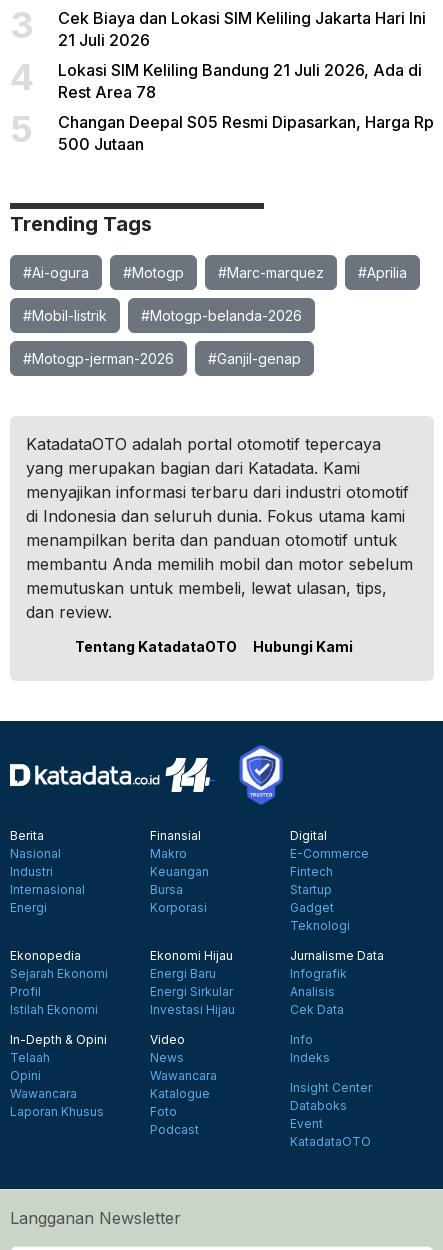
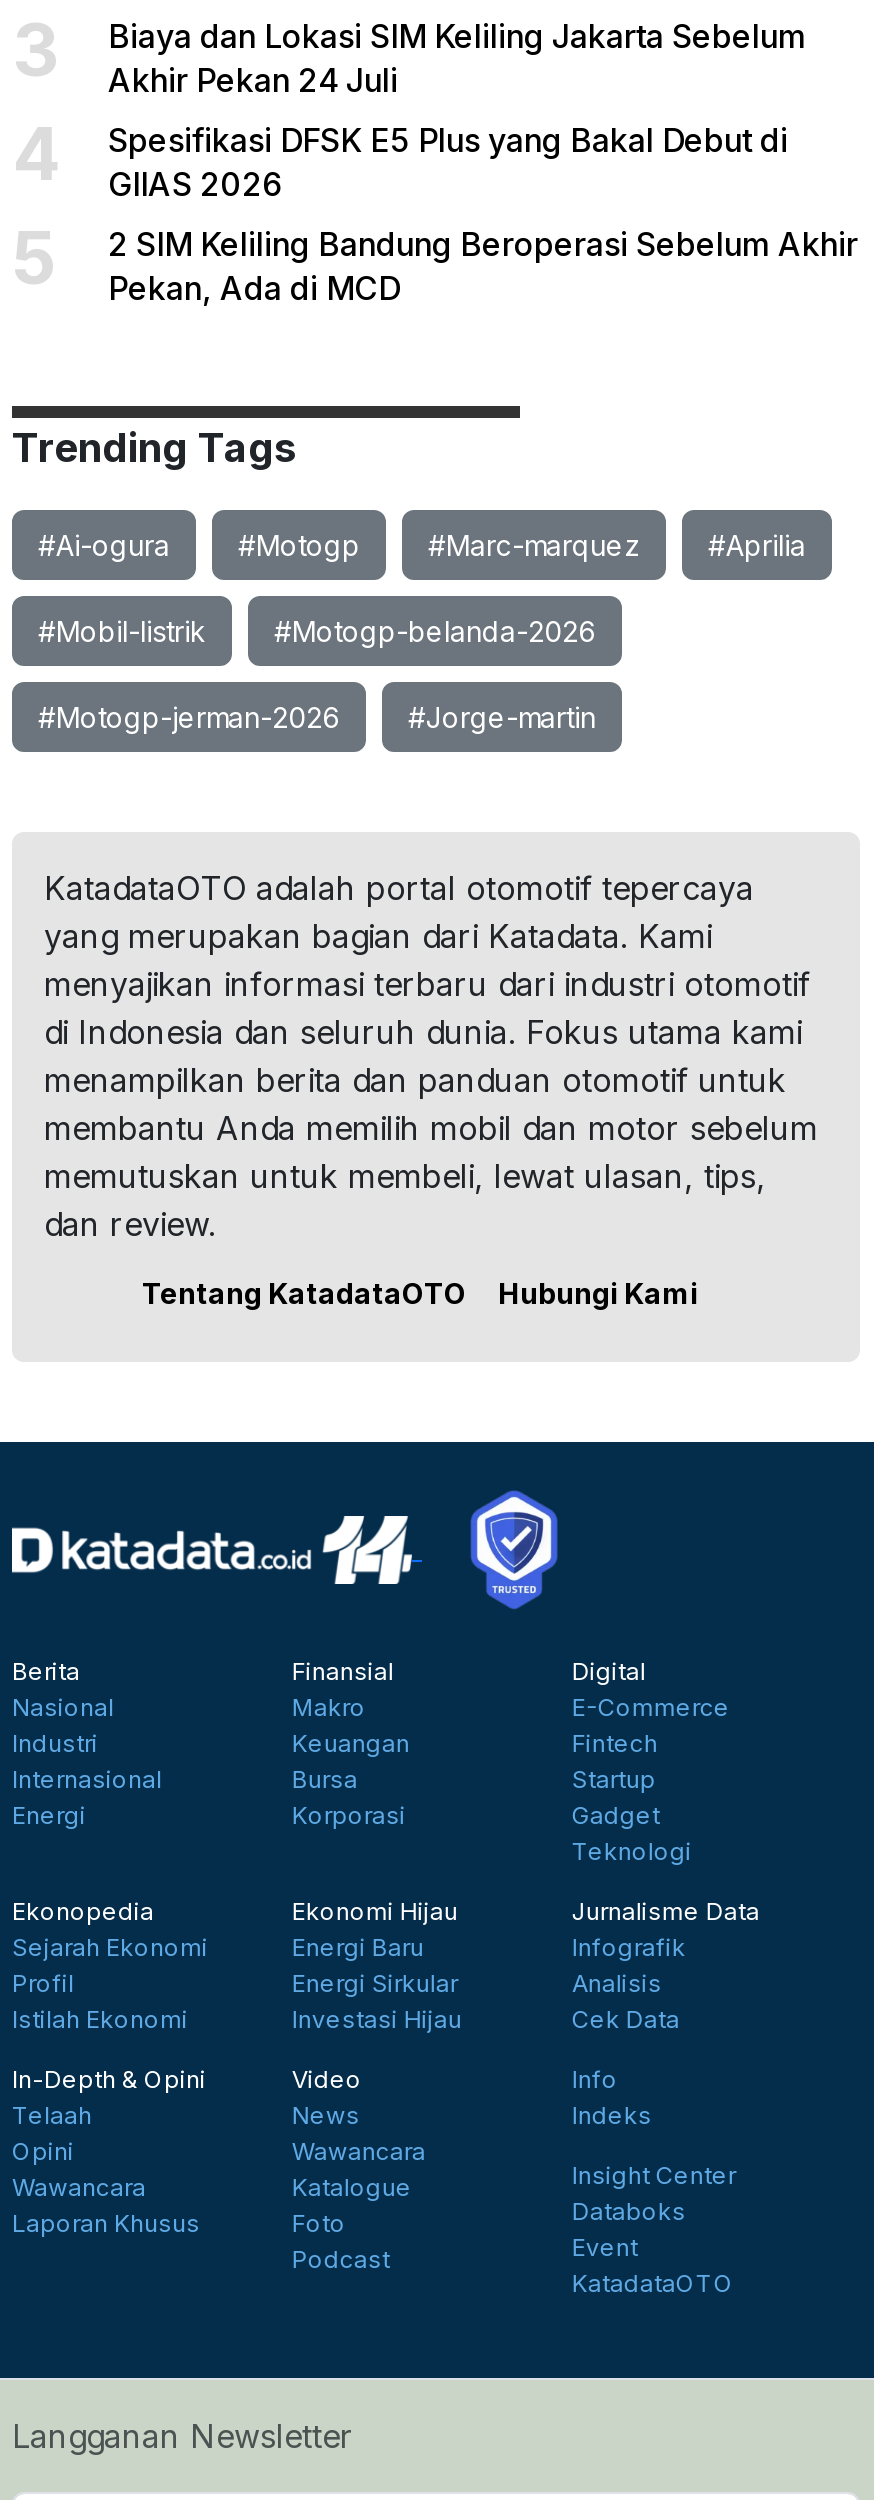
- Cek Biaya dan Lokasi SIM Keliling Jakarta Hari Ini
- 21 Juli 2026
+ Biaya dan Lokasi SIM Keliling Jakarta Sebelum
+ Akhir Pekan 24 Juli

- Lokasi SIM Keliling Bandung 21 Juli 2026, Ada di
- Rest Area 78
+ Spesifikasi DFSK E5 Plus yang Bakal Debut di
+ GIIAS 2026

- Changan Deepal S05 Resmi Dipasarkan, Harga Rp
- 500 Jutaan
+ 2 SIM Keliling Bandung Beroperasi Sebelum Akhir
+ Pekan, Ada di MCD

- #Ganjil-genap
+ #Jorge-martin
